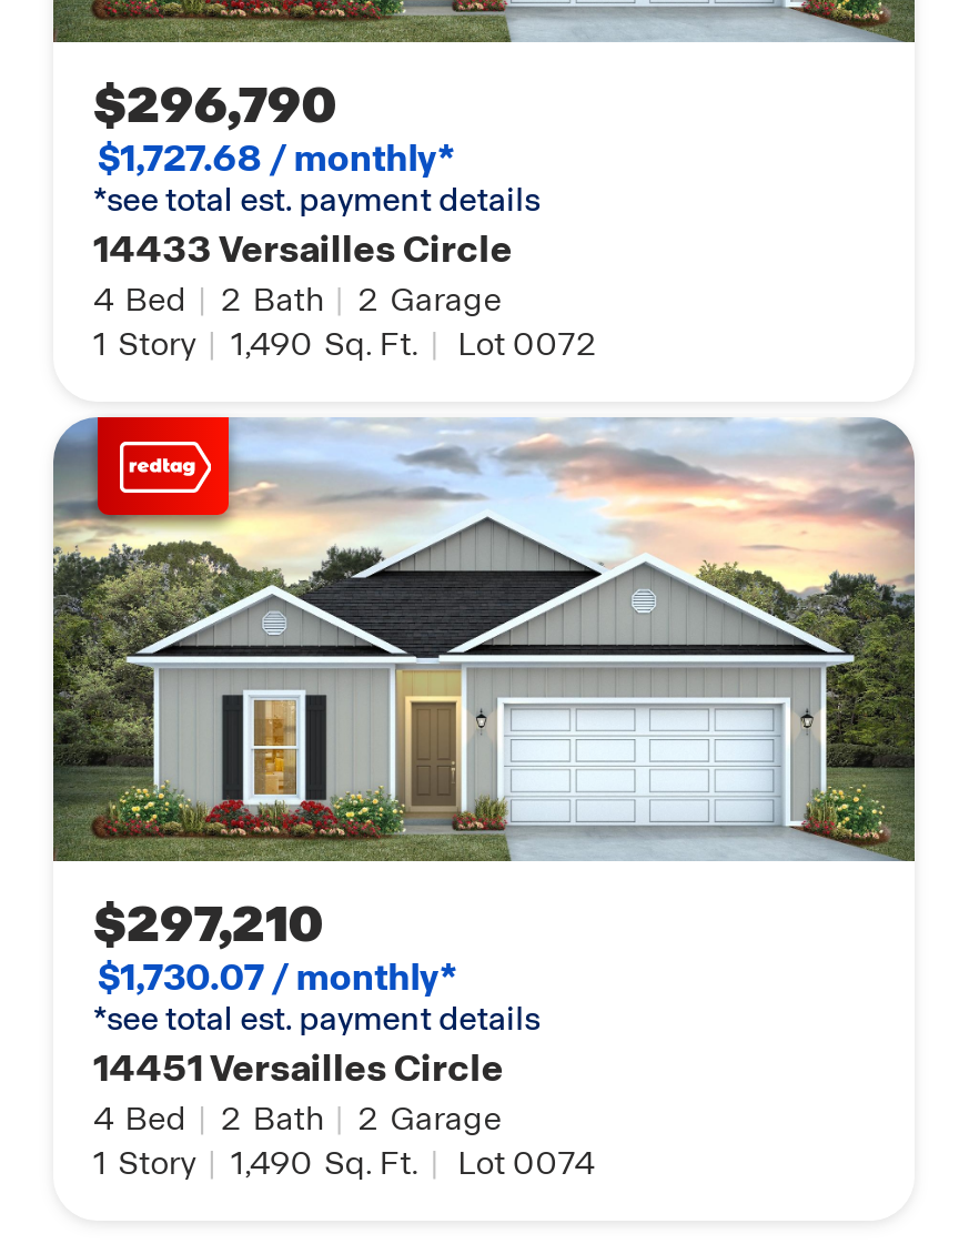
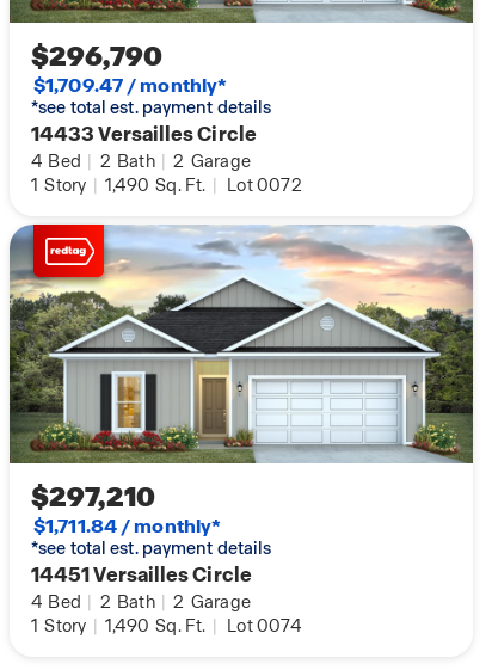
- $1,727.68 / monthly*
+ $1,709.47 / monthly*

- $1,730.07 / monthly*
+ $1,711.84 / monthly*
